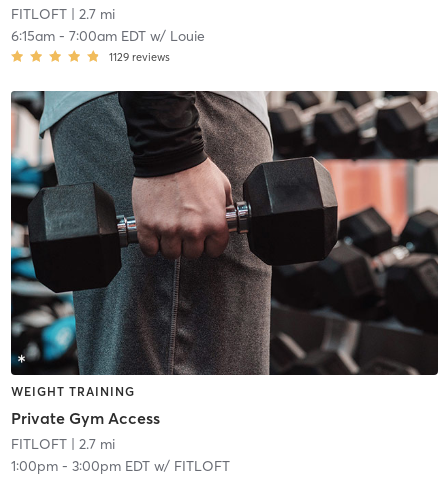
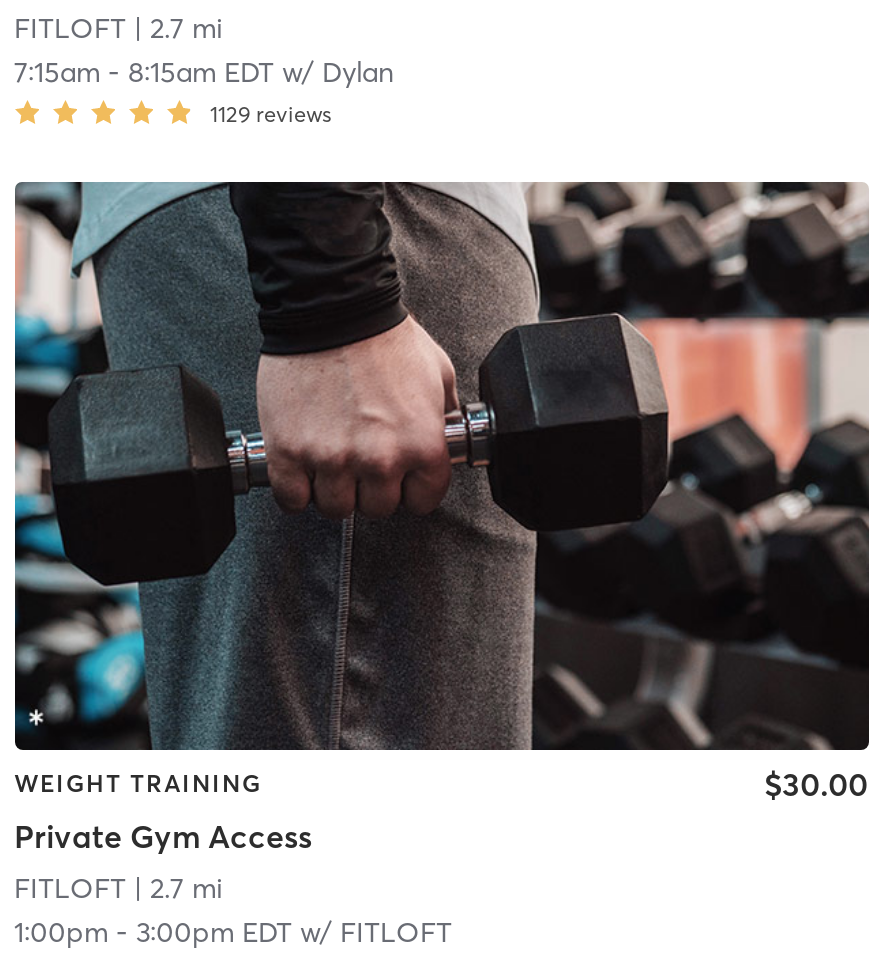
- 6:15am - 7:00am EDT w/ Louie
+ 7:15am - 8:15am EDT w/ Dylan

+ $30.00
